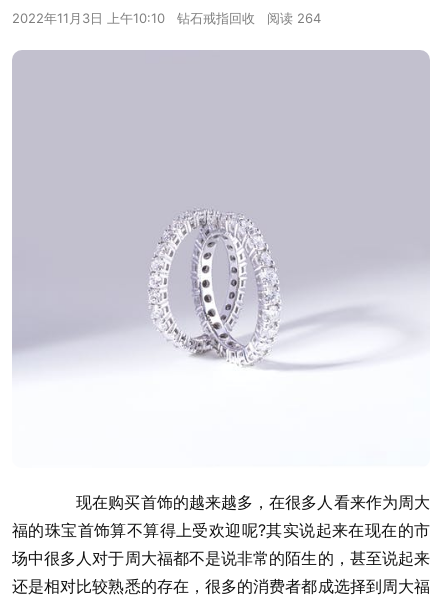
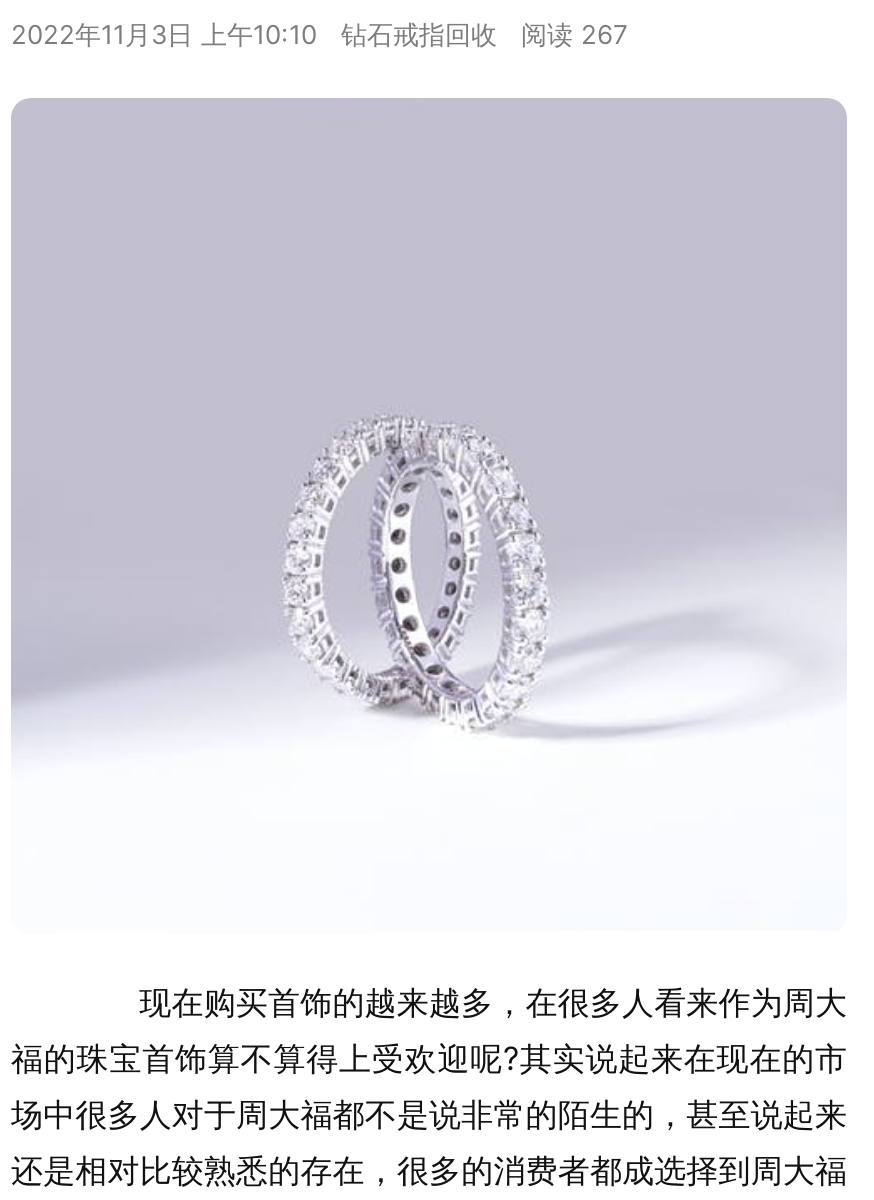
- 2022年11月3日 上午10:10 钻石戒指回收 阅读 264
+ 2022年11月3日 上午10:10 钻石戒指回收 阅读 267
